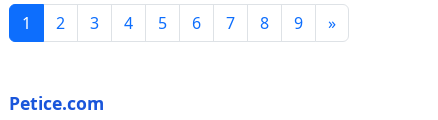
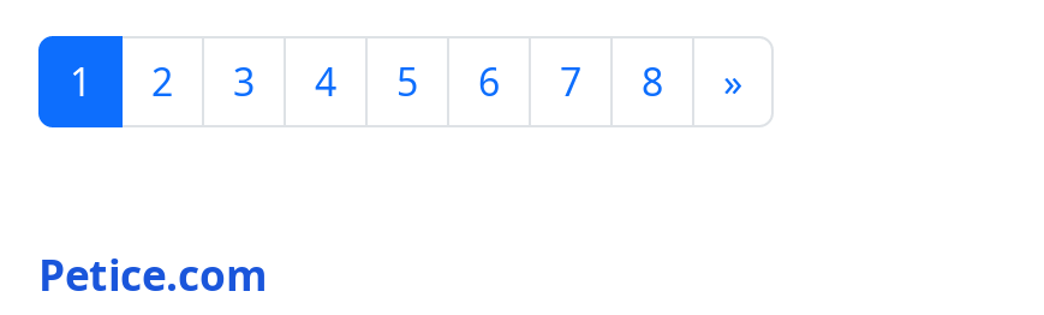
- 9
